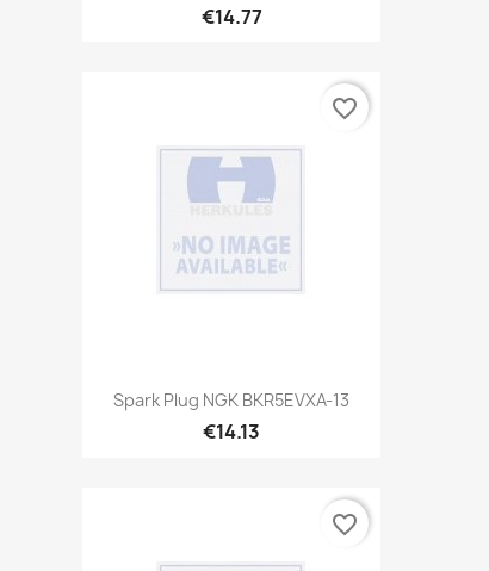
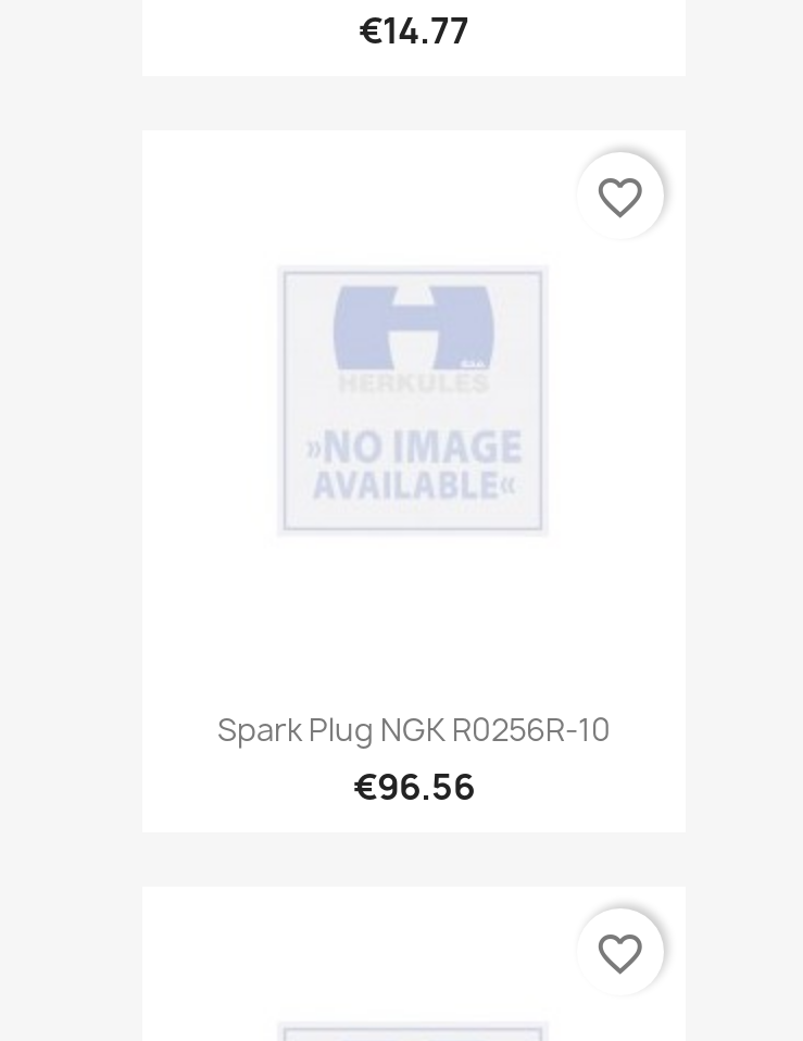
- Spark Plug NGK BKR5EVXA-13
+ Spark Plug NGK R0256R-10

- €14.13
+ €96.56
